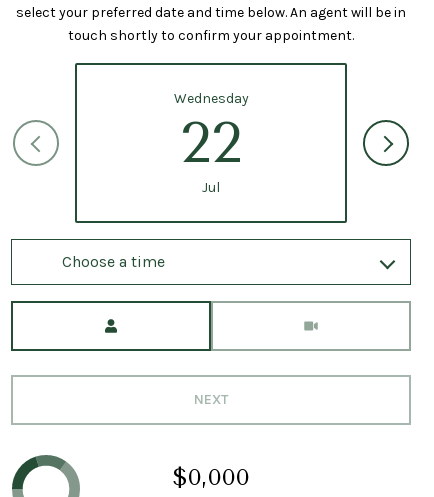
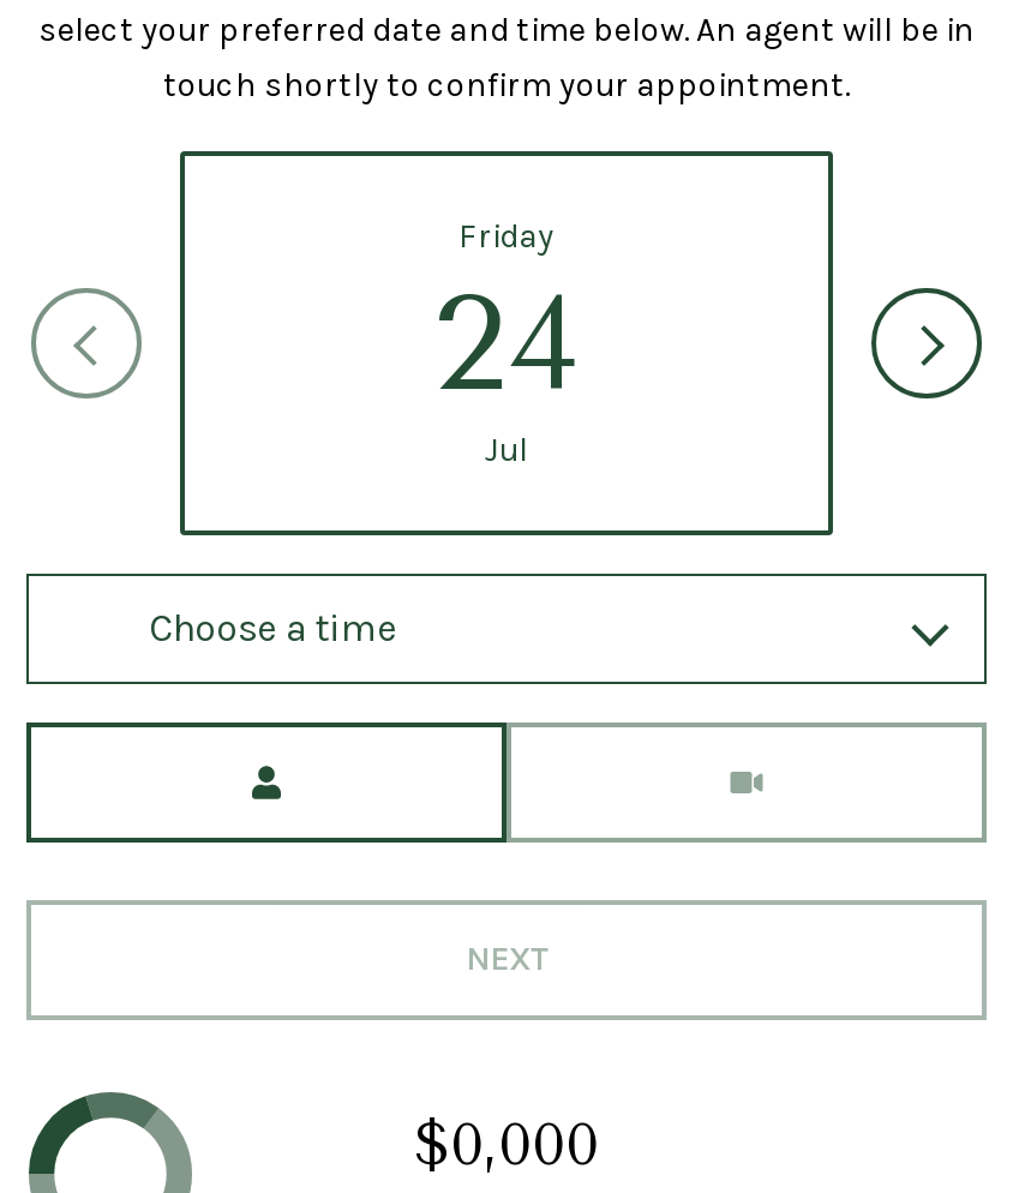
- Wednesday
- 22
+ Friday
+ 24
